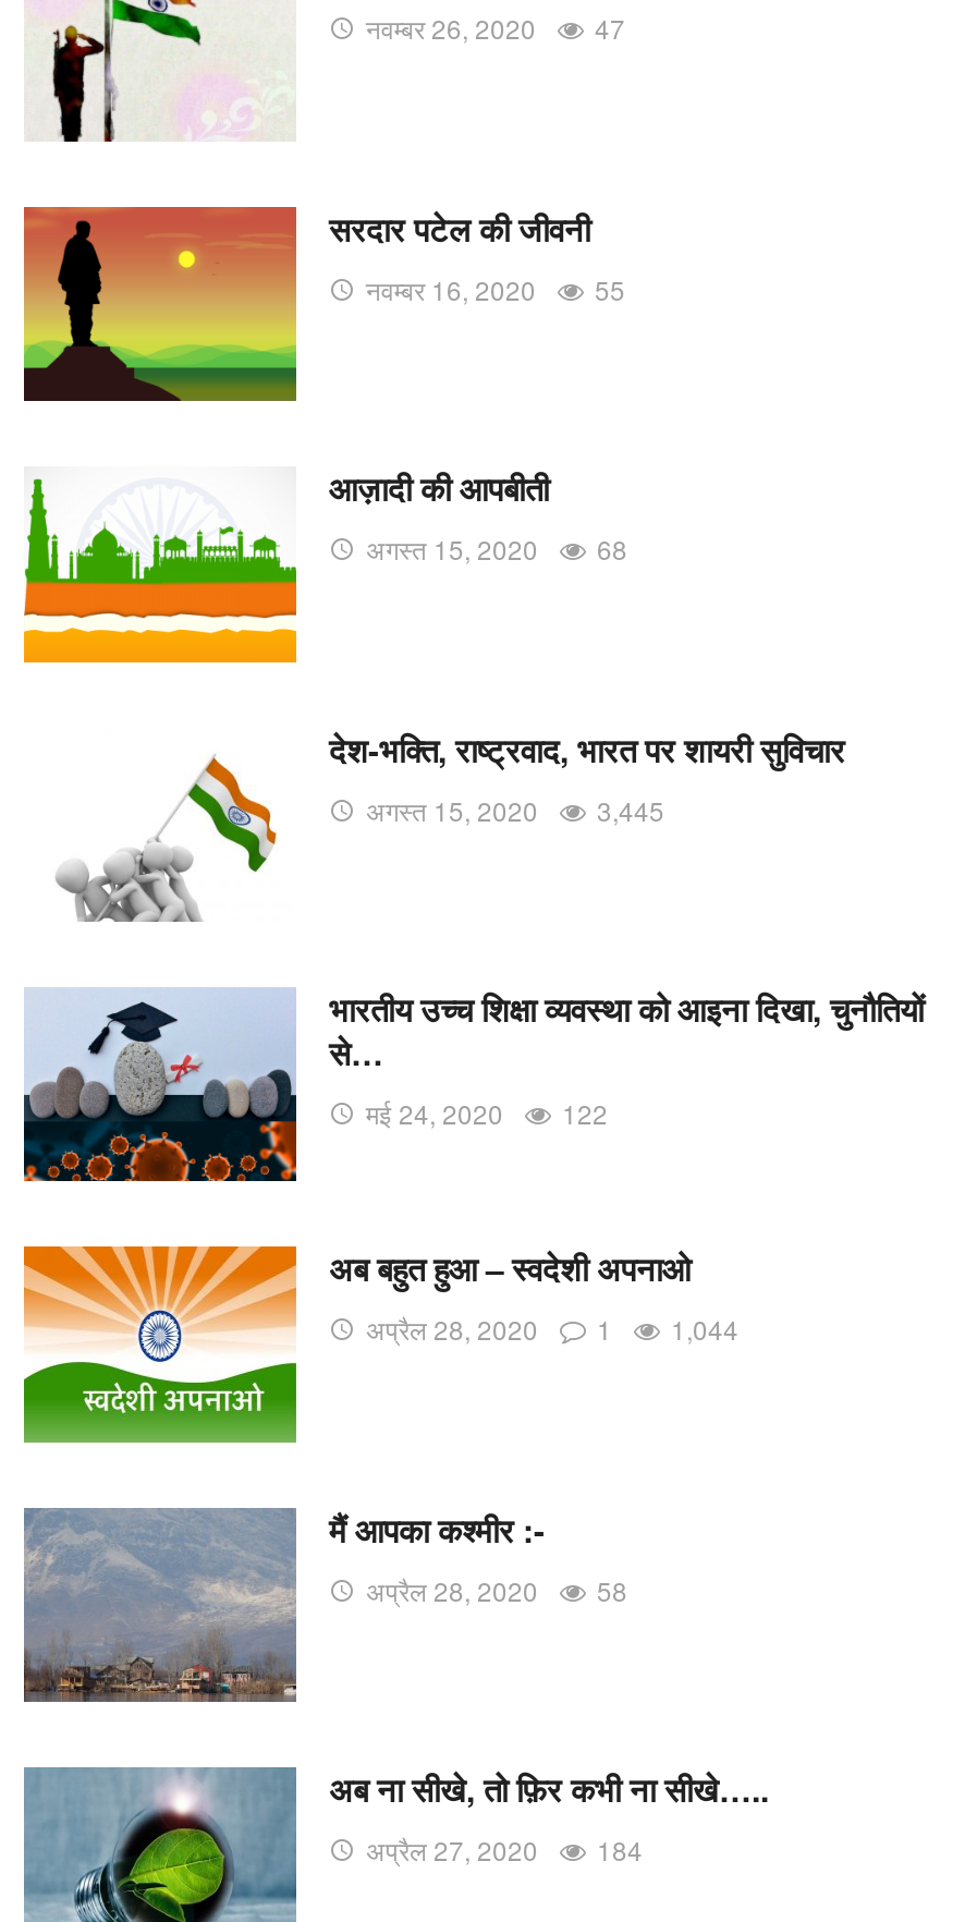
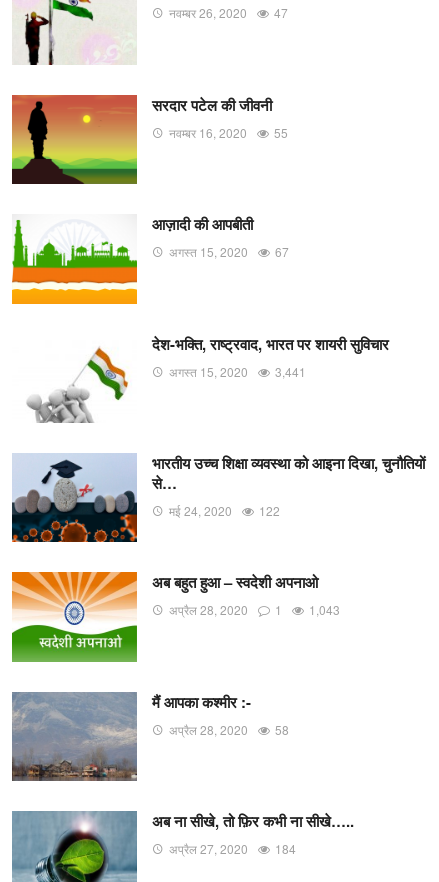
- अगस्त 15, 2020 68
+ अगस्त 15, 2020 67

- अगस्त 15, 2020 3,445
+ अगस्त 15, 2020 3,441

- अप्रैल 28, 2020 1 1,044
+ अप्रैल 28, 2020 1 1,043
